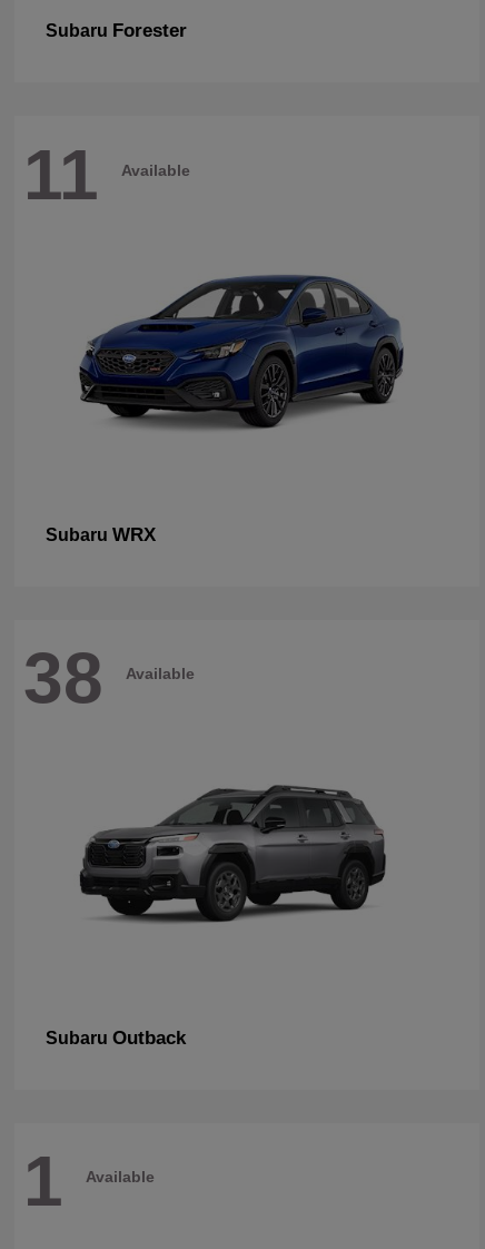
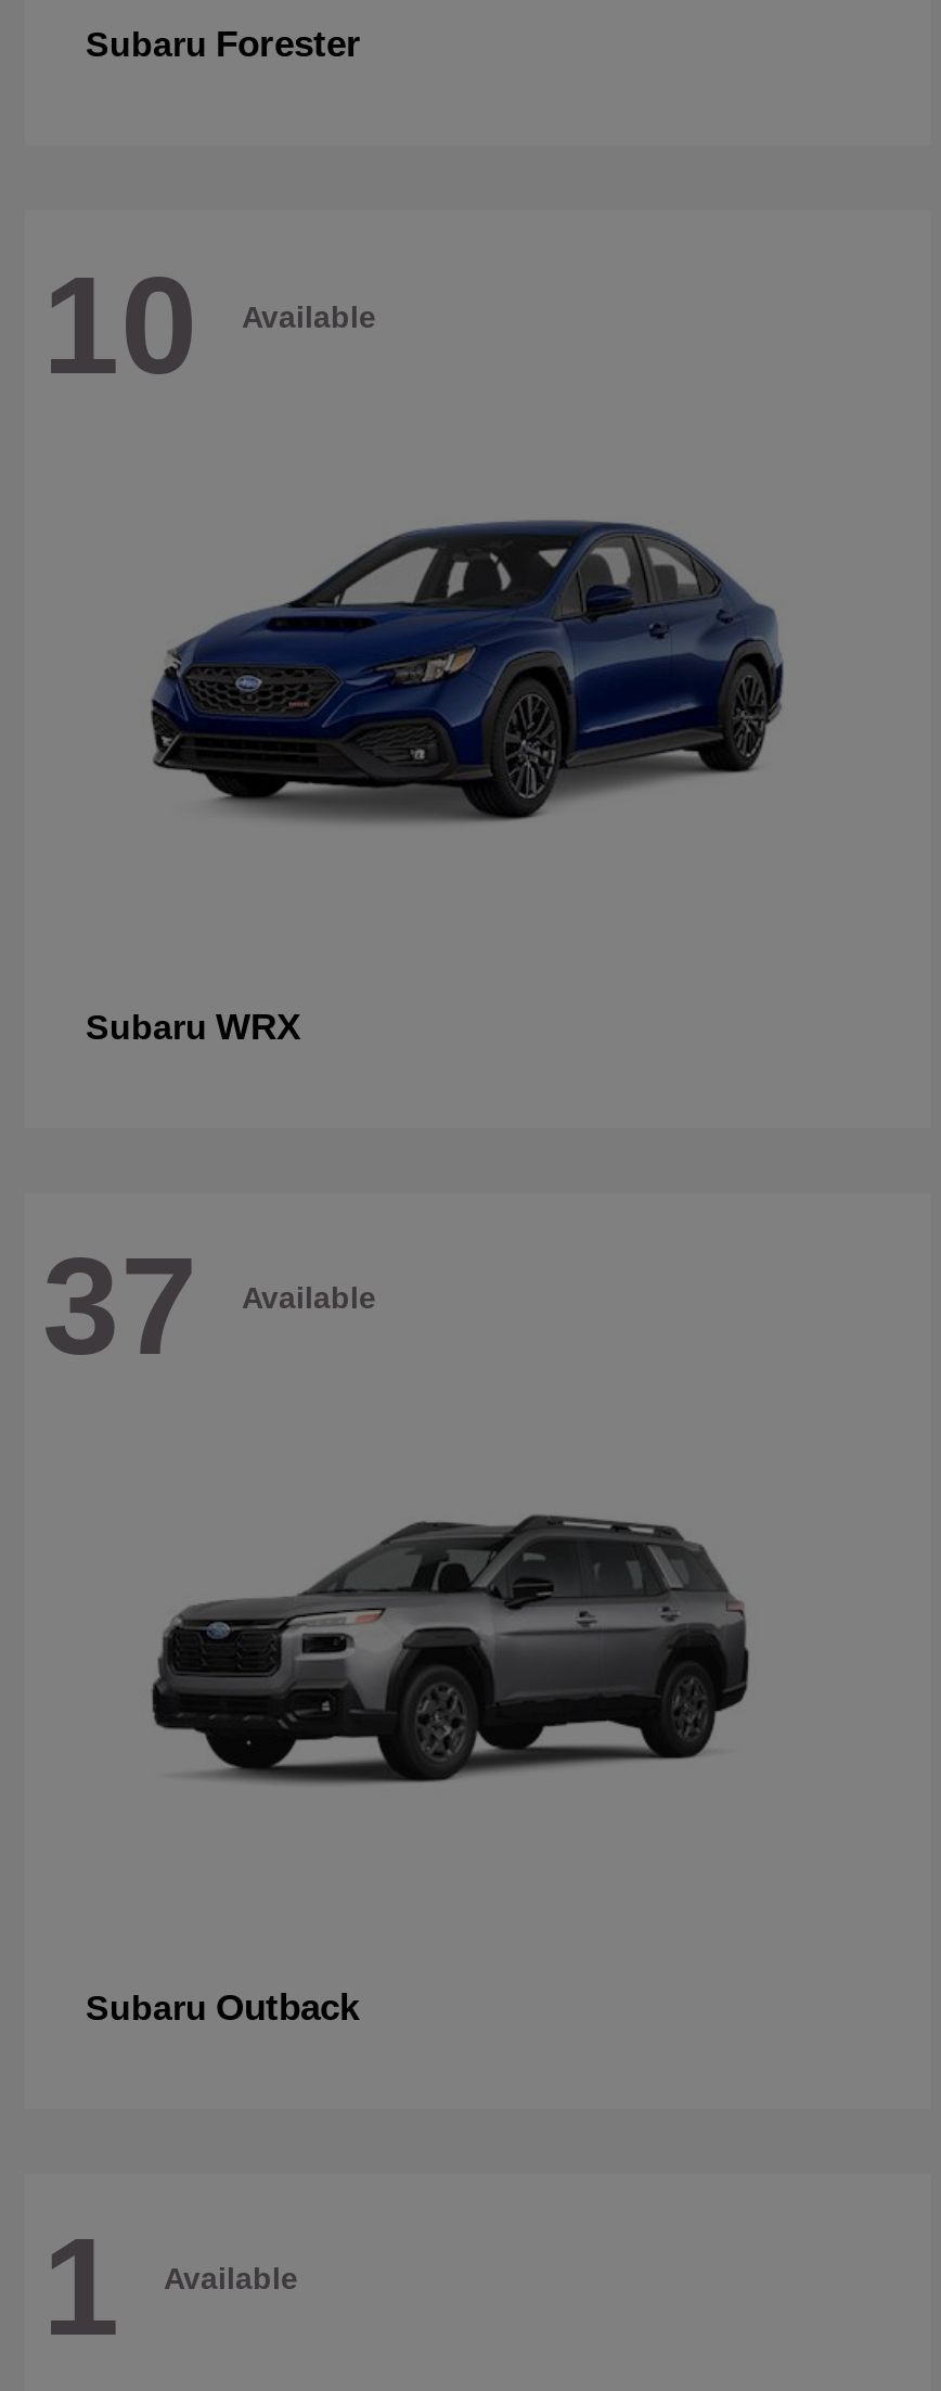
- 11 Available
+ 10 Available

- 38 Available
+ 37 Available
